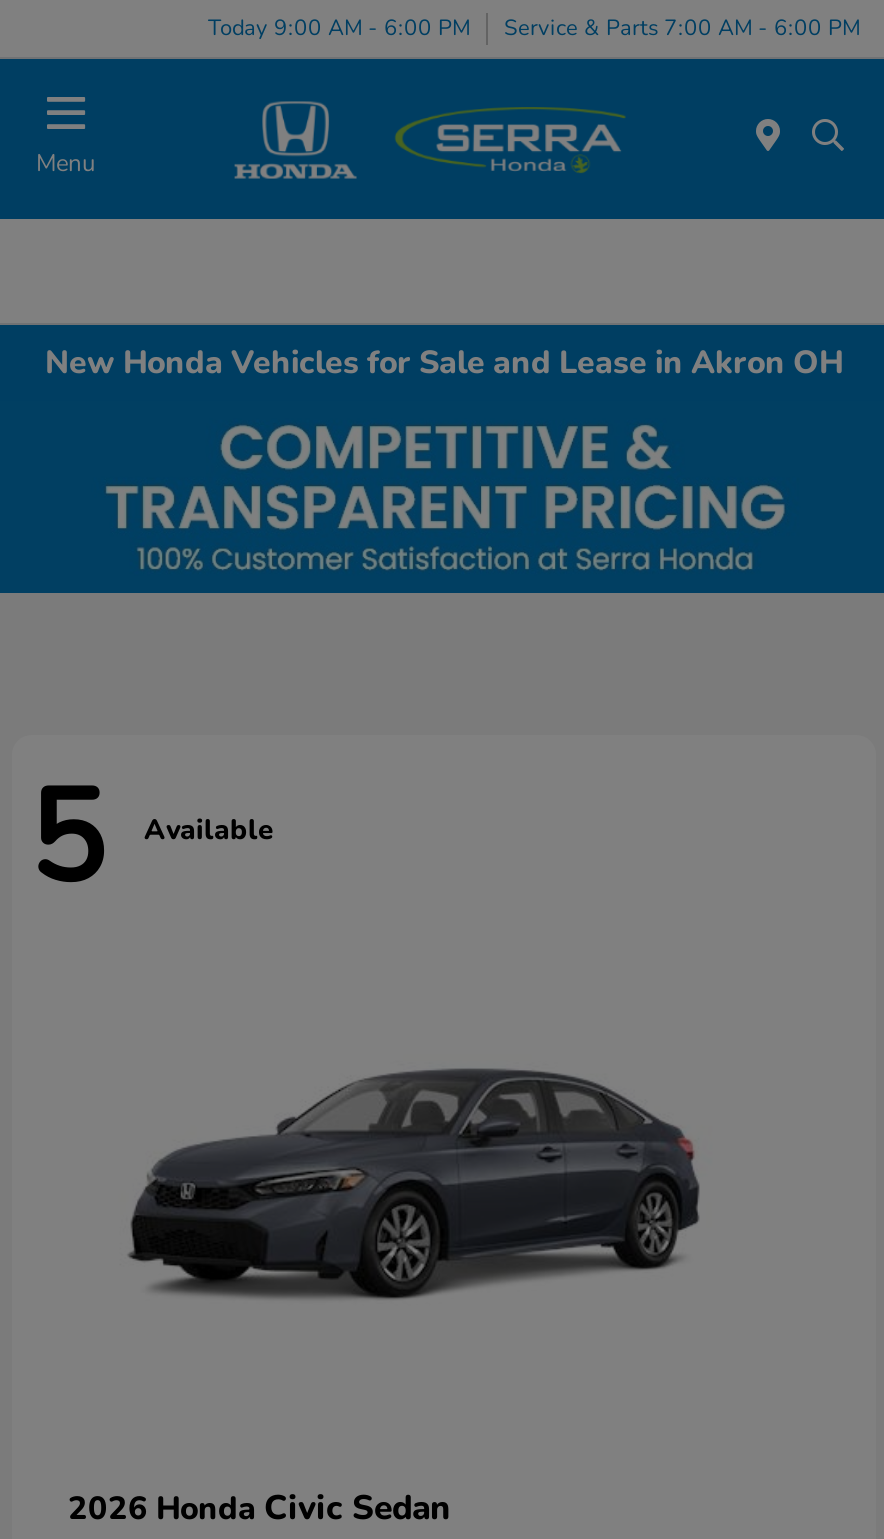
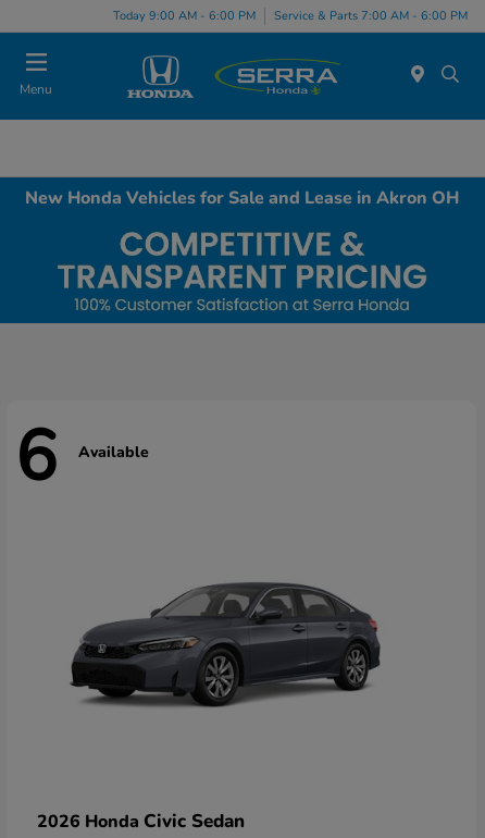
- 5 Available
+ 6 Available
